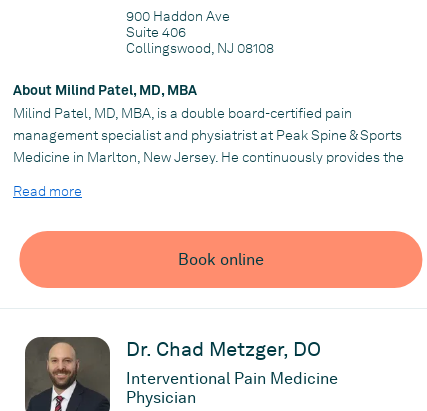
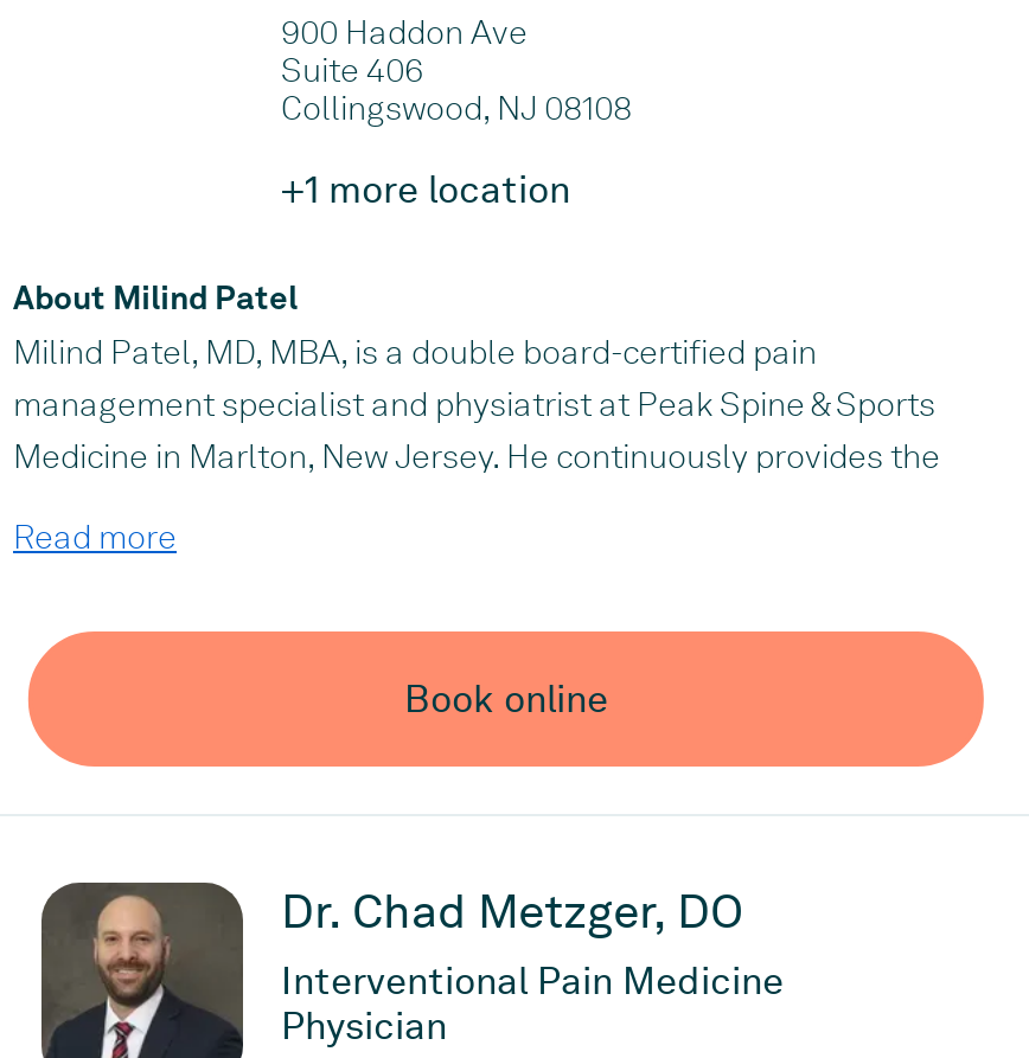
+ +1 more location

- About Milind Patel, MD, MBA
+ About Milind Patel
